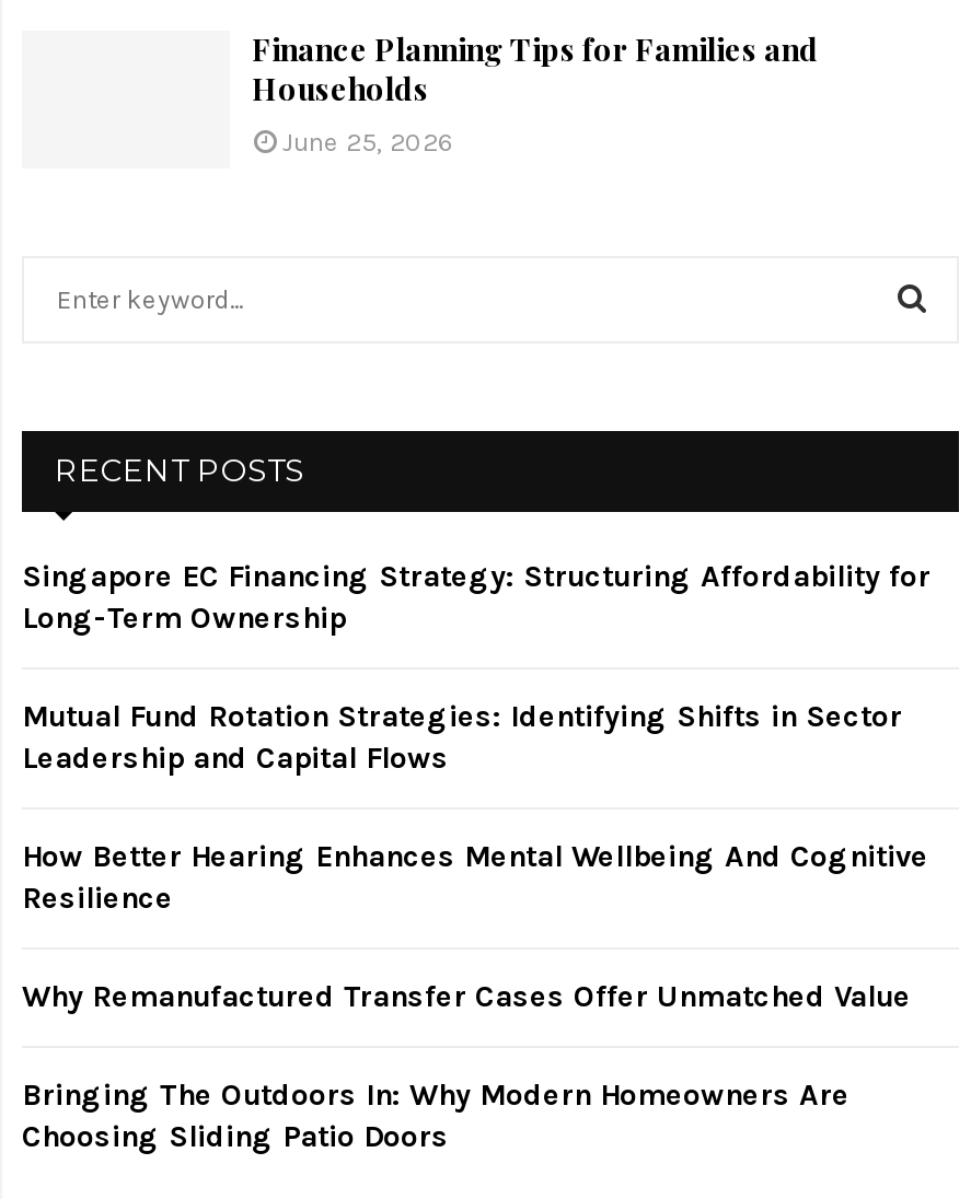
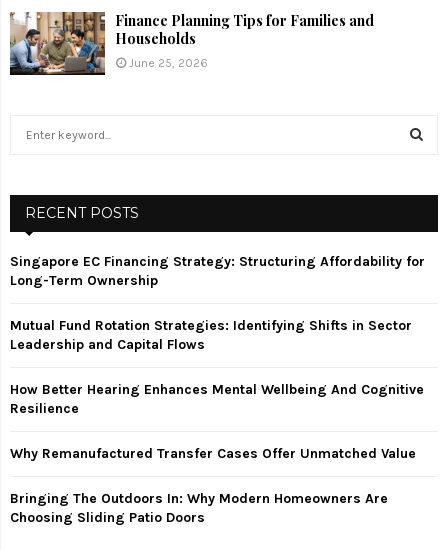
+ [image]
